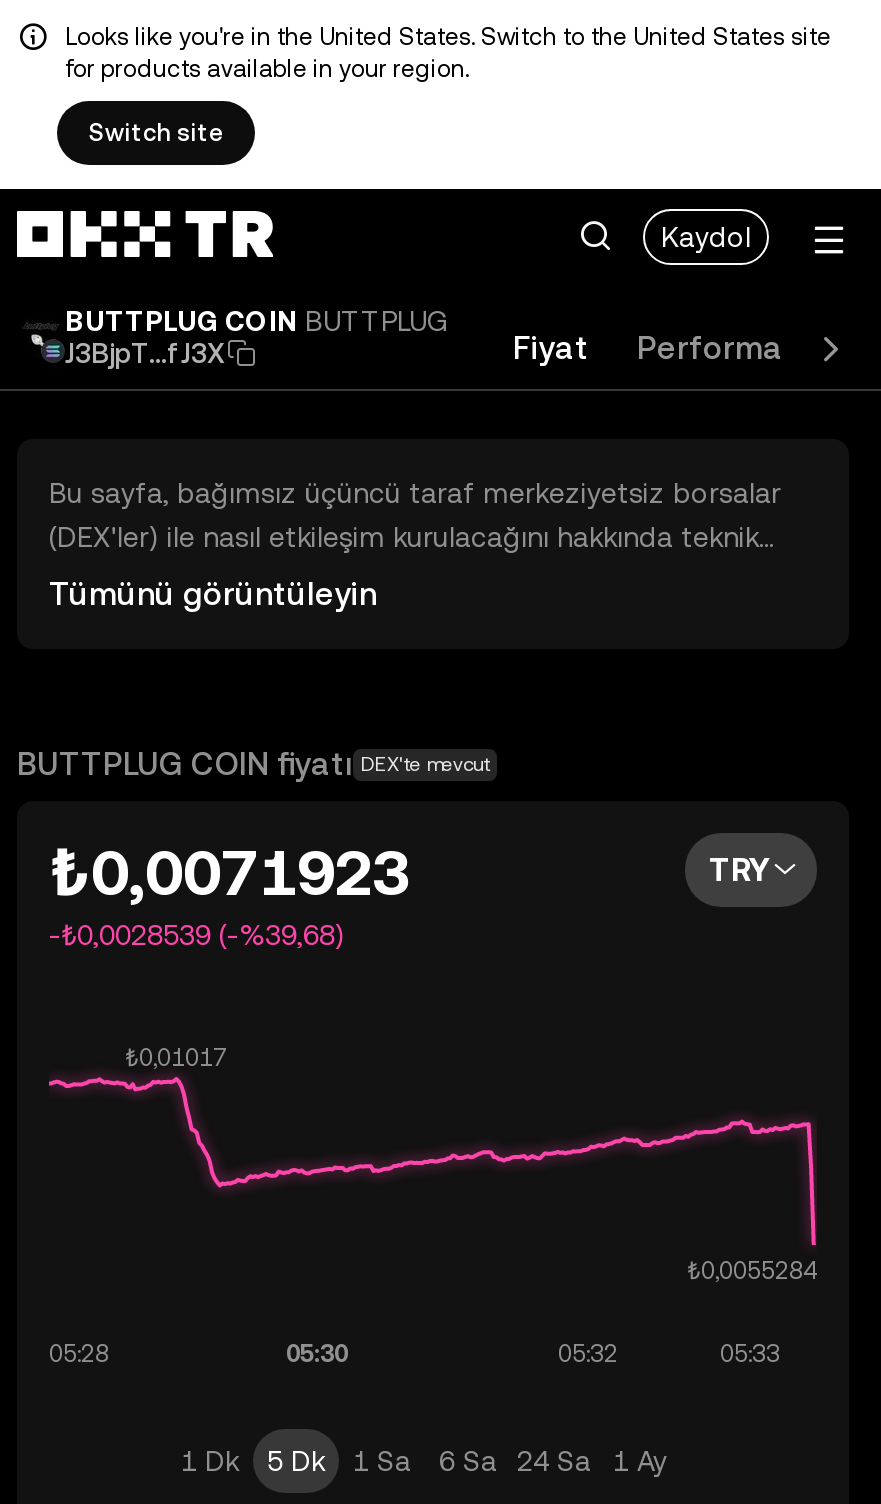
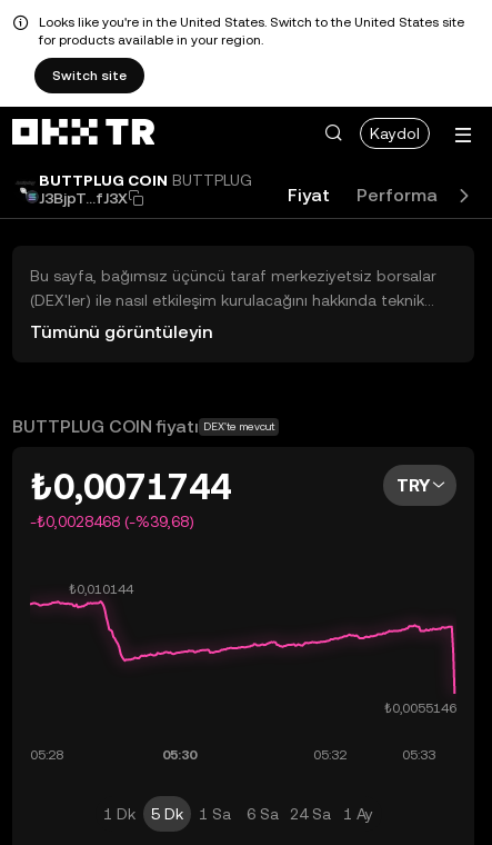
- ₺0,0071923
+ ₺0,0071744

- -₺0,0028539 (-%39,68)
+ -₺0,0028468 (-%39,68)
